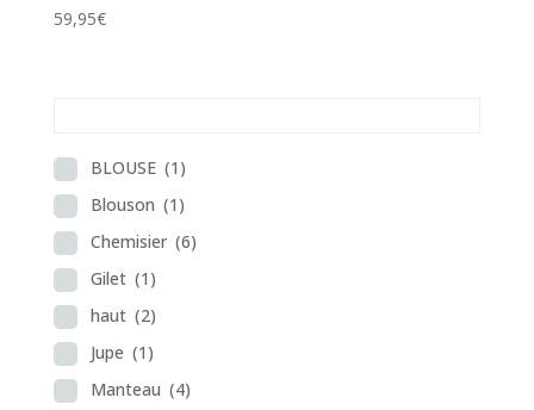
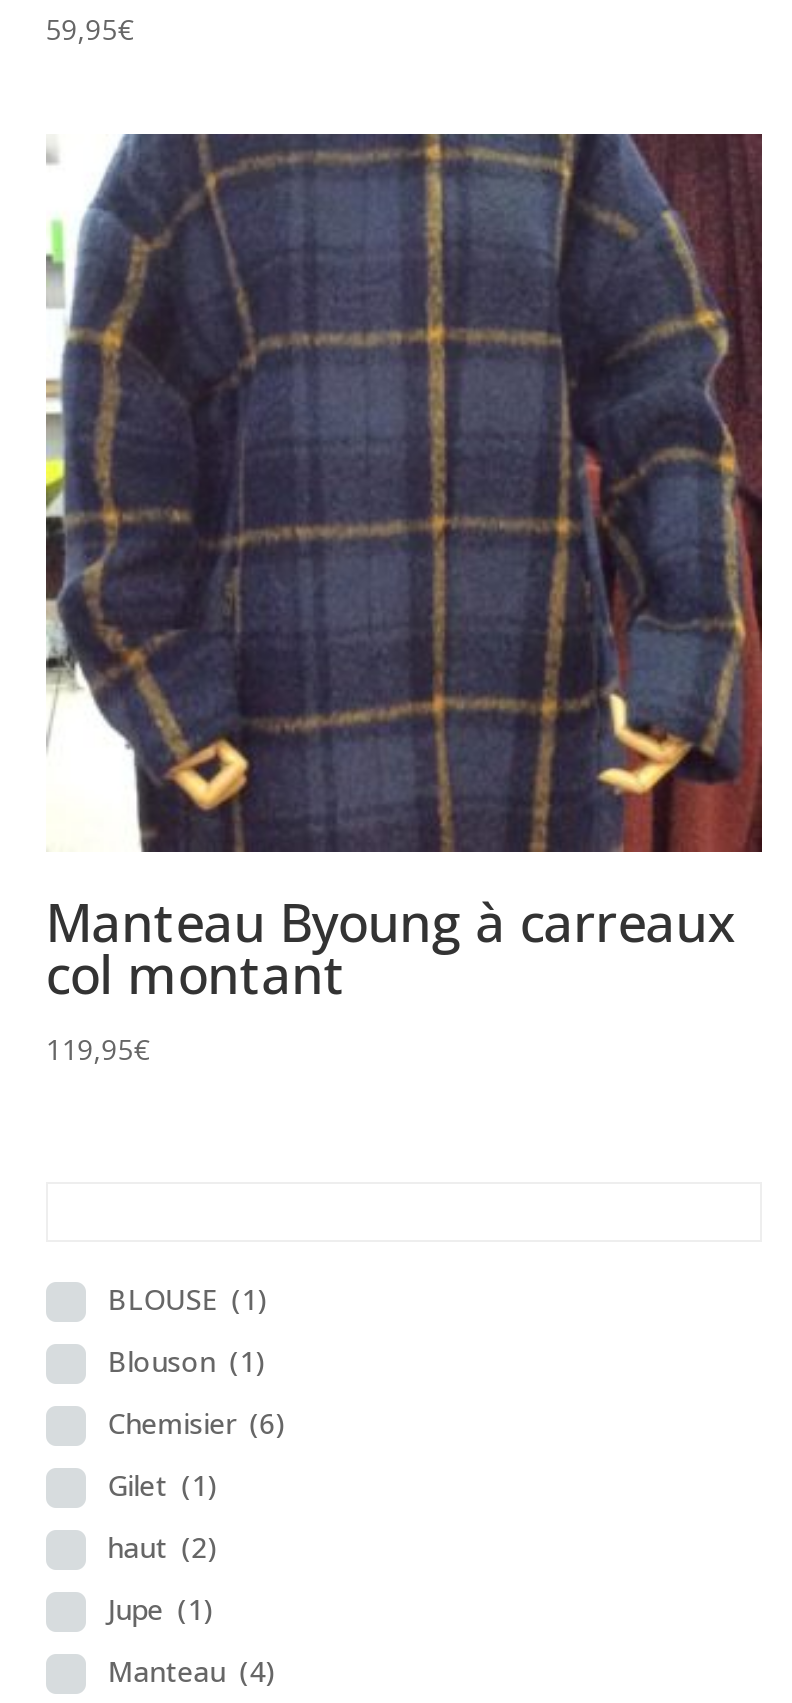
+ [image]
+ Manteau Byoung à carreaux
+ col montant
+ 119,95€
